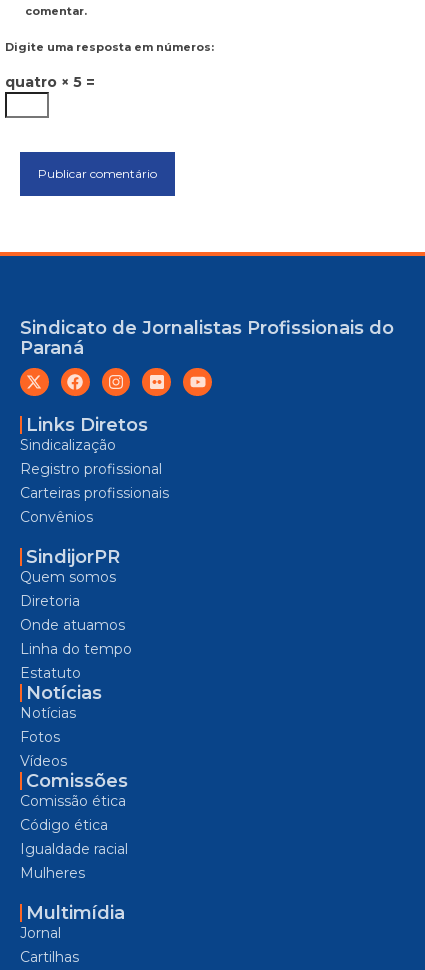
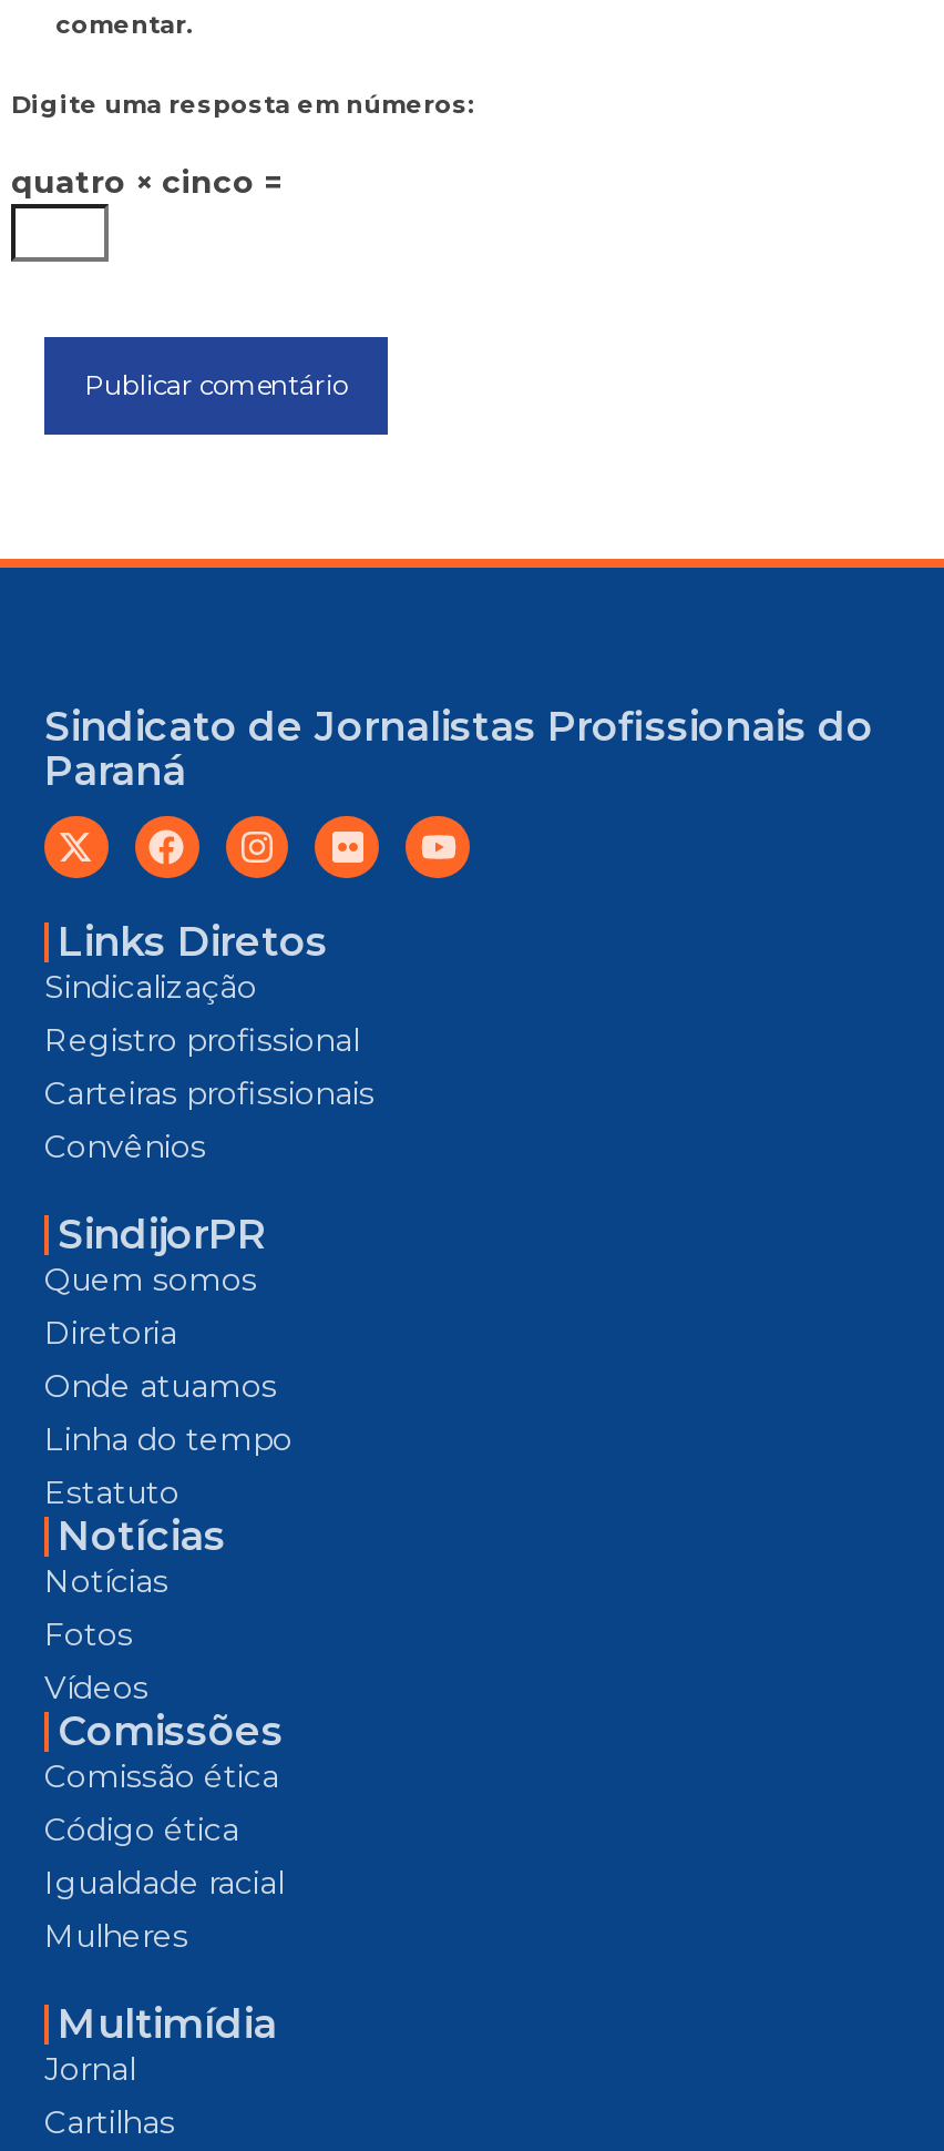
- quatro × 5 =
+ quatro × cinco =
